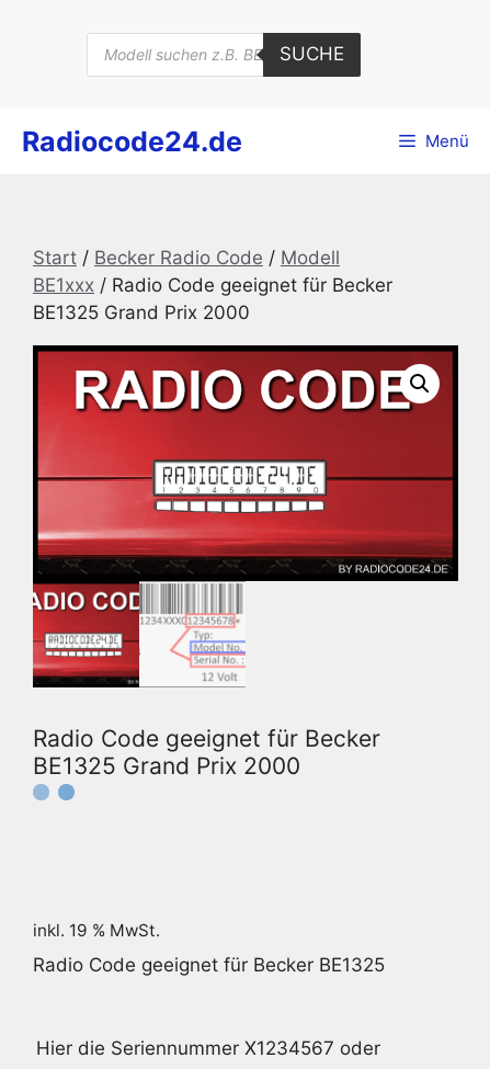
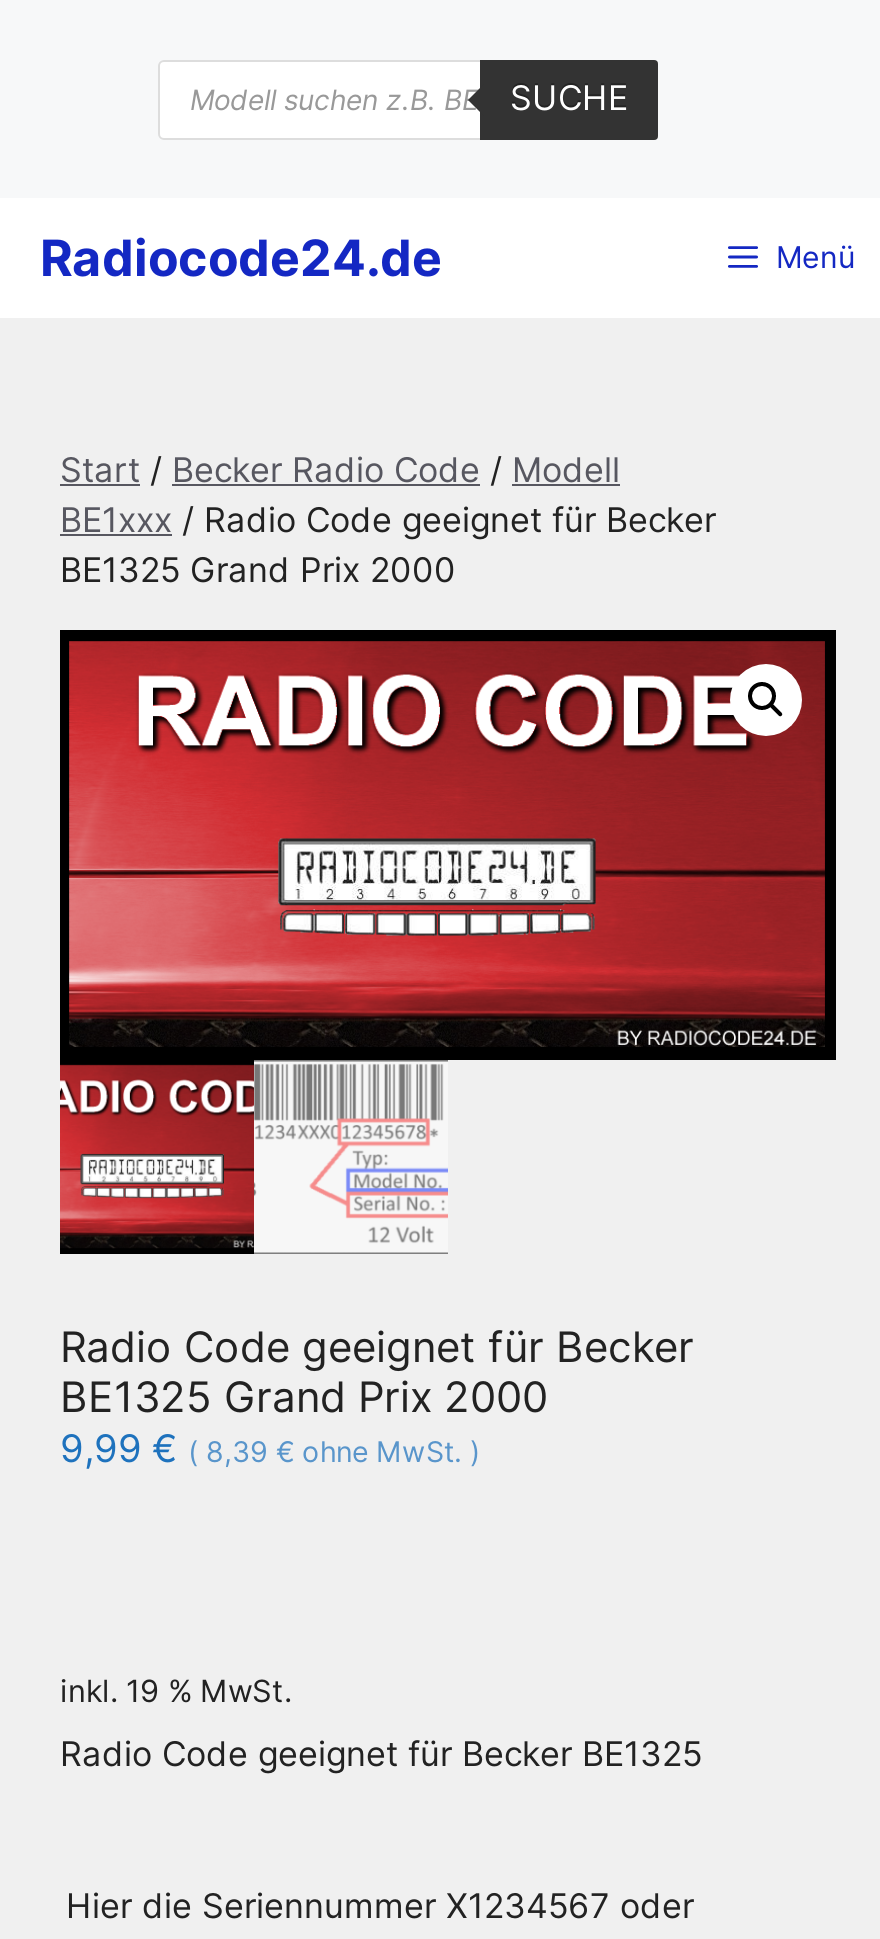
+ 9,99 € (8,39 €ohne MwSt. )
